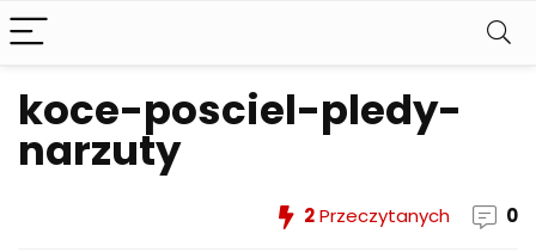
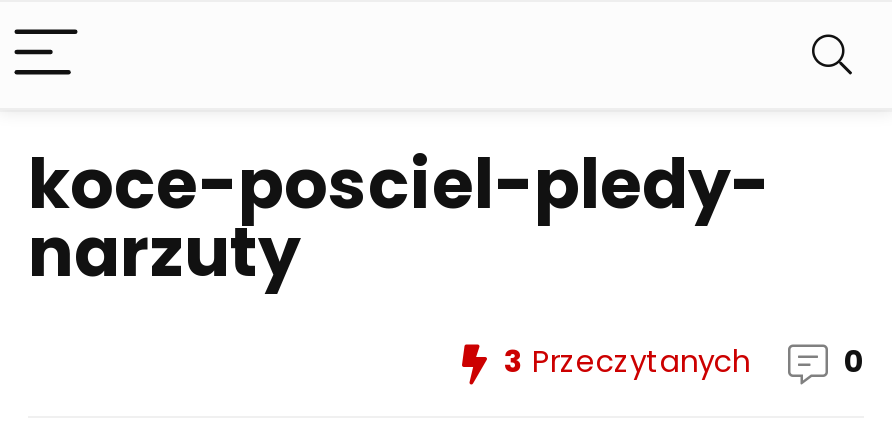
- 2 Przeczytanych
+ 3 Przeczytanych
